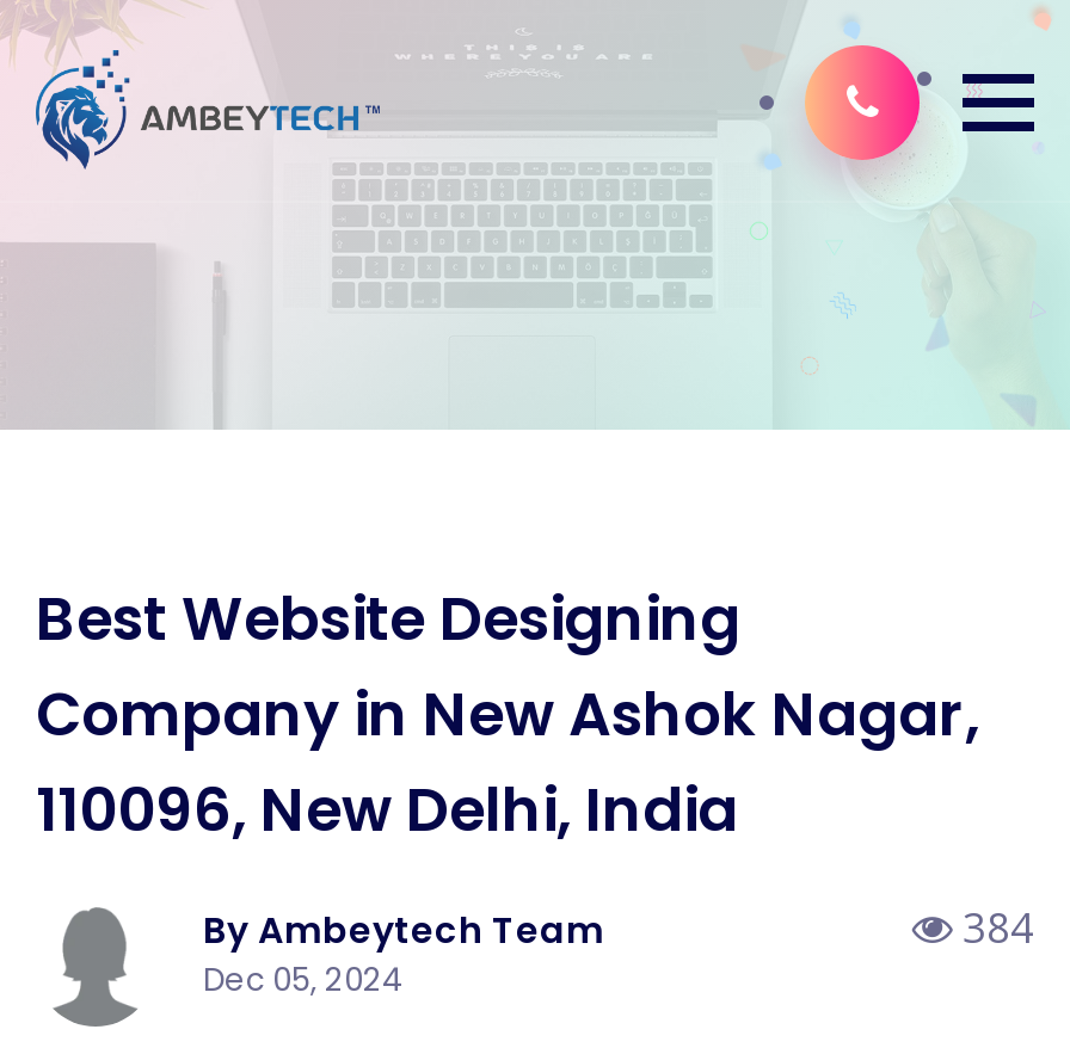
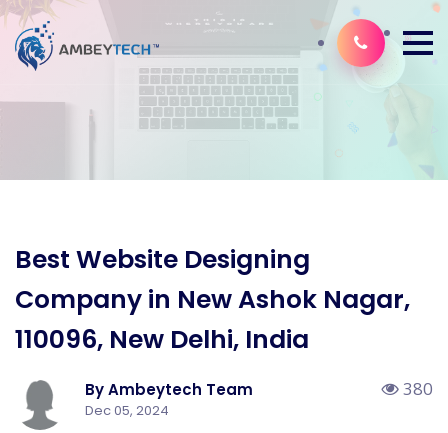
- 384
+ 380
